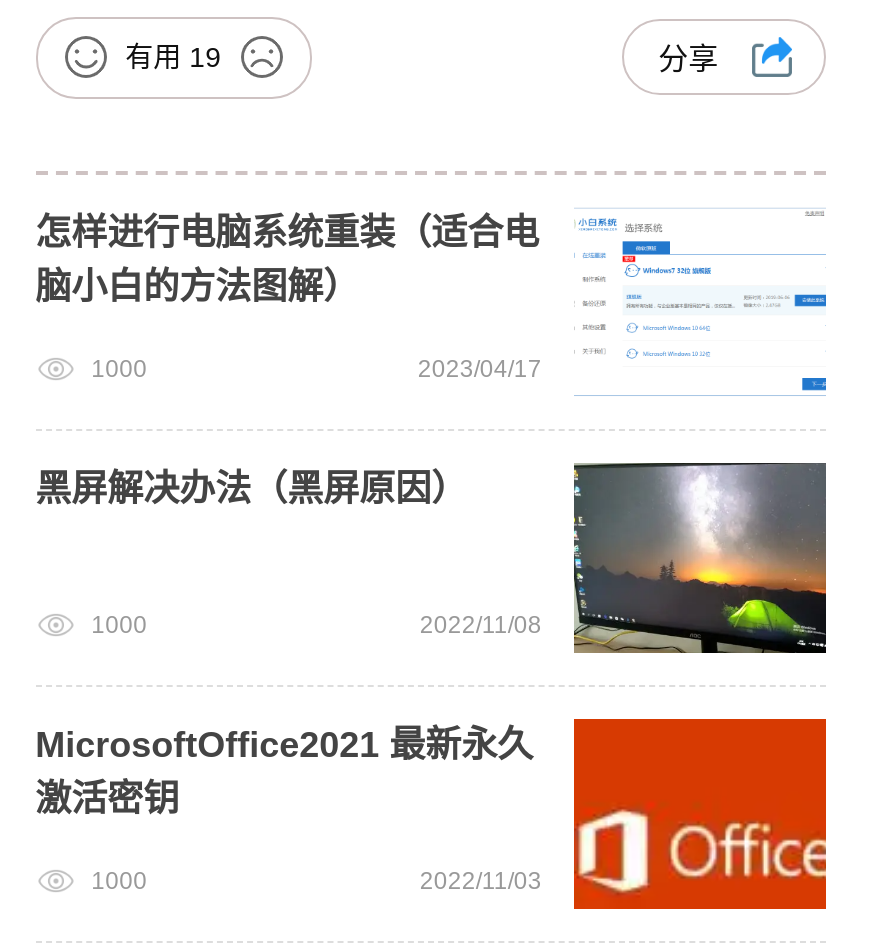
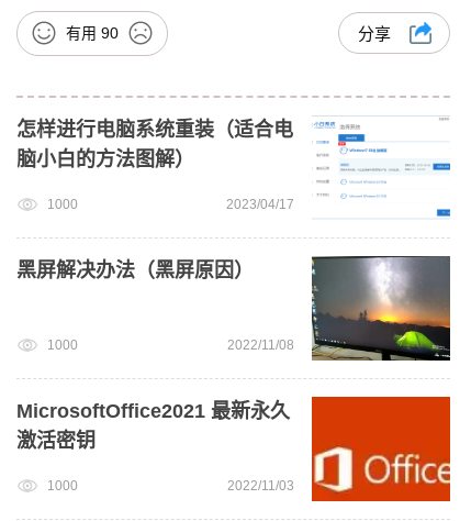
- 有用 19
+ 有用 90
